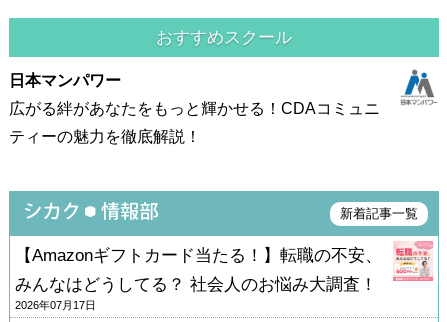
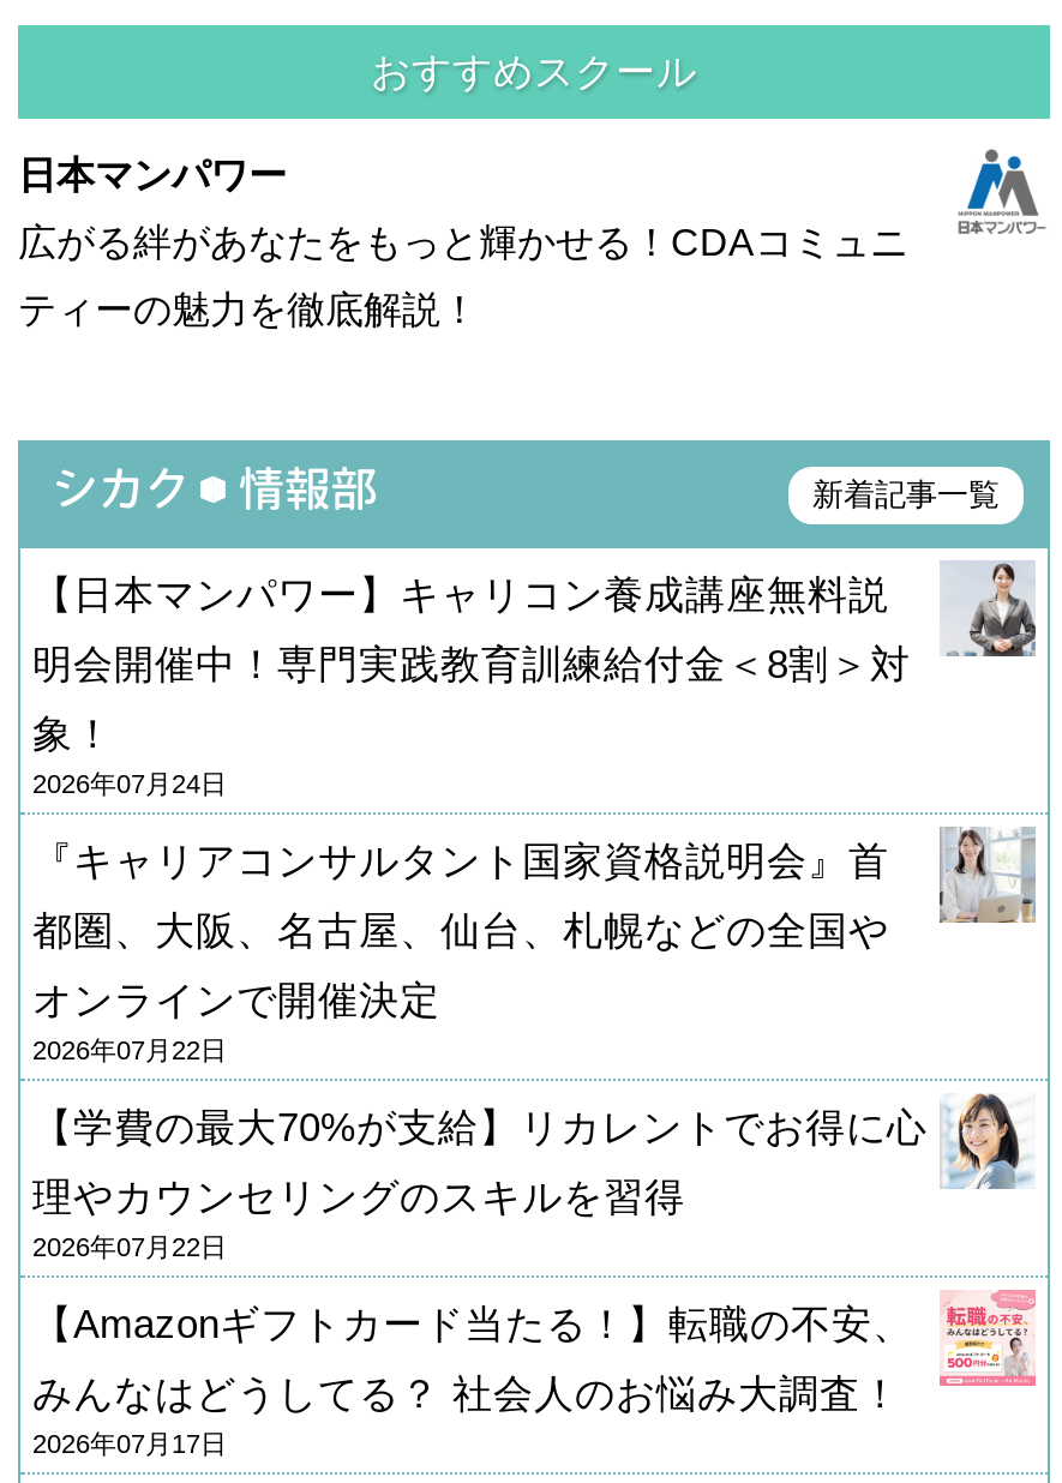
+ [image]
+ 【日本マンパワー】キャリコン養成講座無料説
+ 明会開催中！専門実践教育訓練給付金＜8割＞対
+ 象！
+ 2026年07月24日
+ 『キャリアコンサルタント国家資格説明会』首
+ 都圏、大阪、名古屋、仙台、札幌などの全国や
+ オンラインで開催決定
+ 2026年07月22日
+ 【学費の最大70%が支給】リカレントでお得に心
+ 理やカウンセリングのスキルを習得
+ 2026年07月22日
